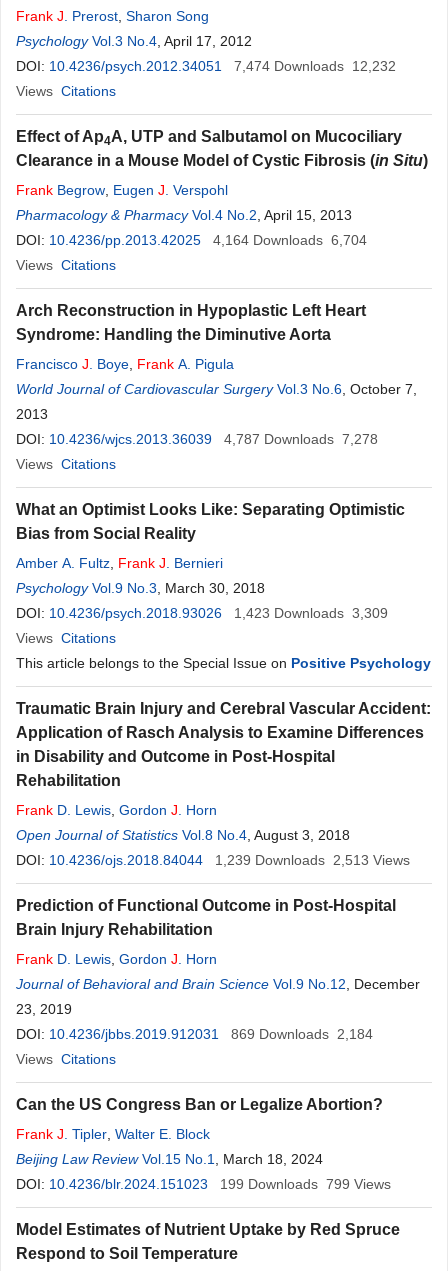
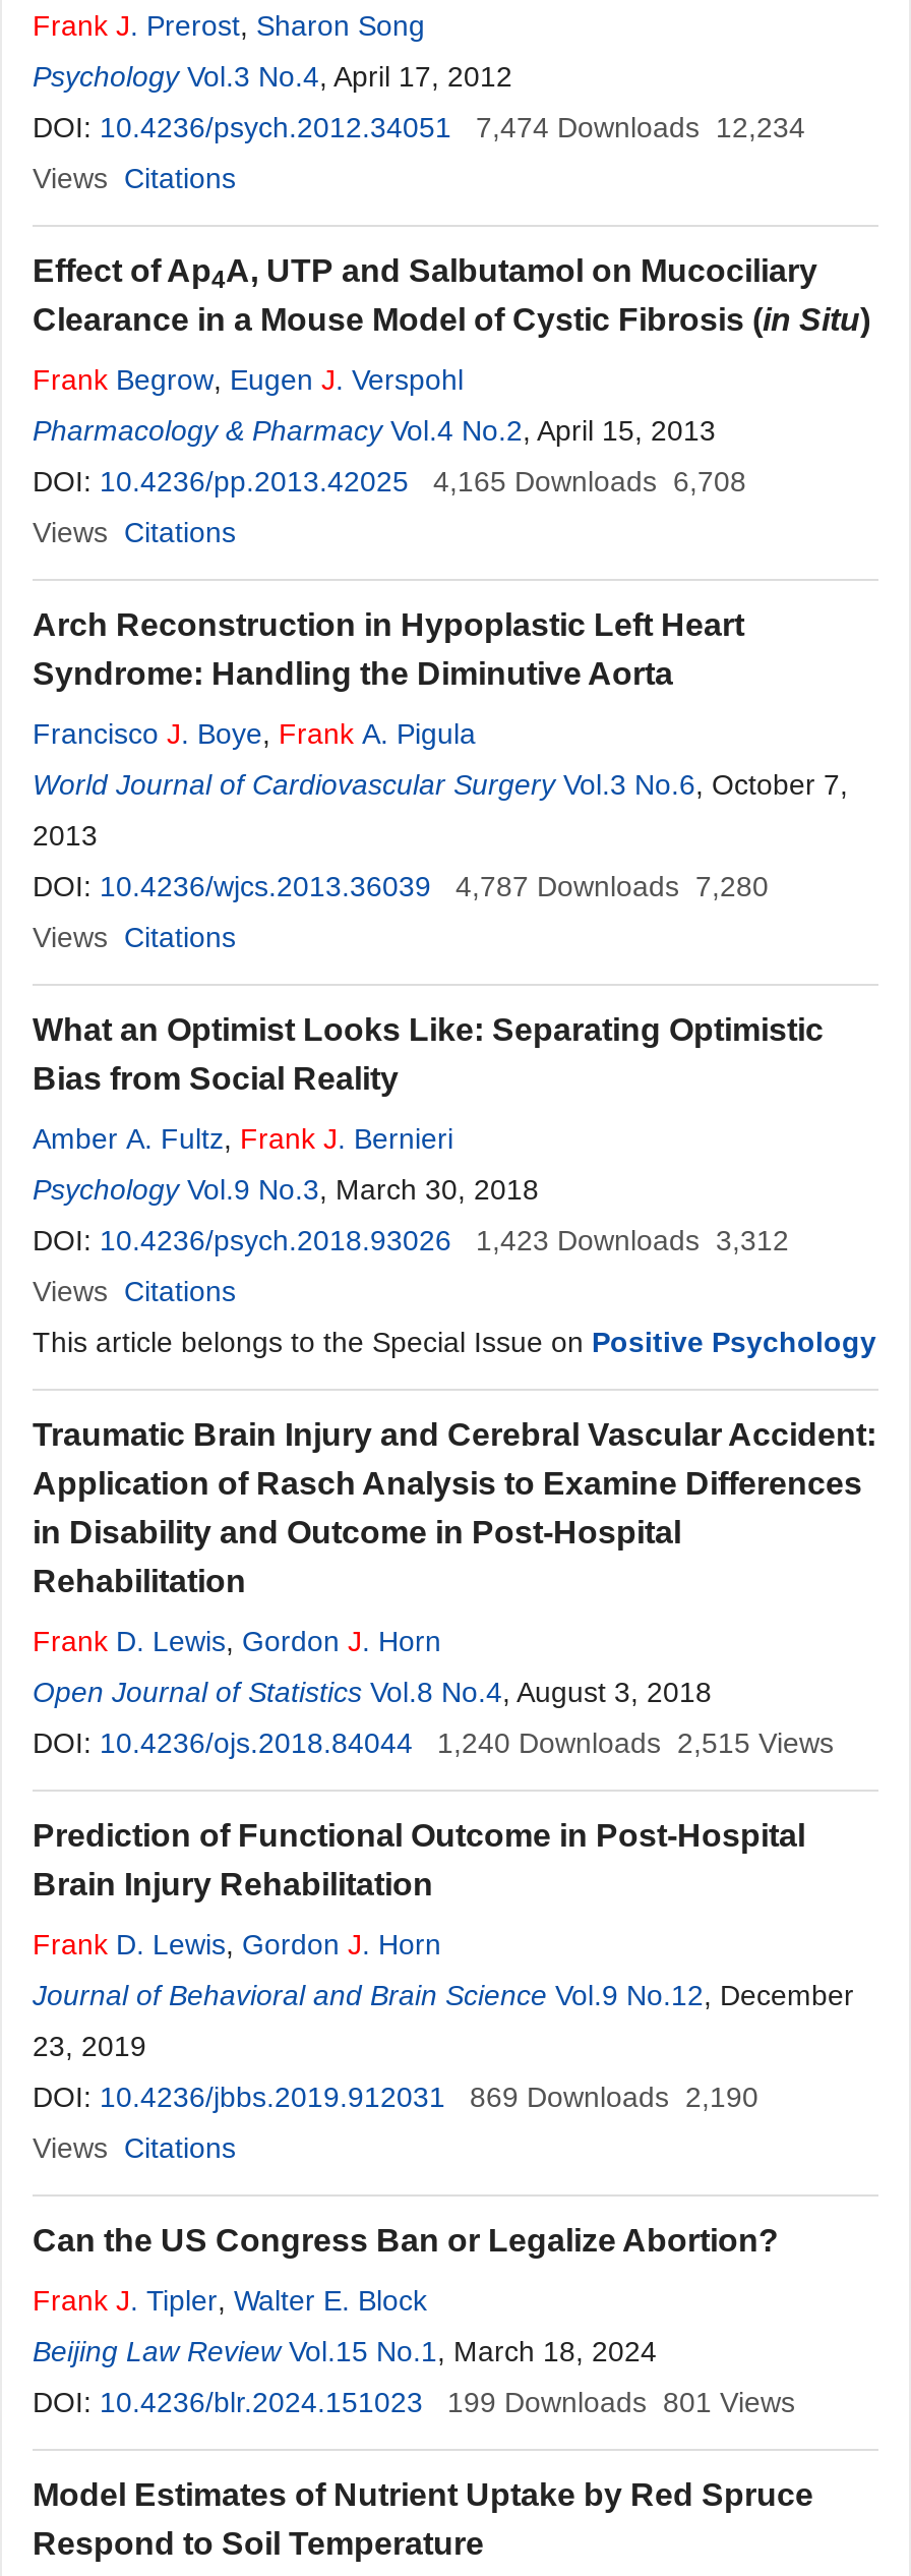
- DOI: 10.4236/psych.2012.34051 7,474 Downloads 12,232
+ DOI: 10.4236/psych.2012.34051 7,474 Downloads 12,234

- DOI: 10.4236/pp.2013.42025 4,164 Downloads 6,704
+ DOI: 10.4236/pp.2013.42025 4,165 Downloads 6,708

- DOI: 10.4236/wjcs.2013.36039 4,787 Downloads 7,278
+ DOI: 10.4236/wjcs.2013.36039 4,787 Downloads 7,280

- DOI: 10.4236/psych.2018.93026 1,423 Downloads 3,309
+ DOI: 10.4236/psych.2018.93026 1,423 Downloads 3,312

- 1,239 Downloads 2,513 Views
+ 1,240 Downloads 2,515 Views

- DOI: 10.4236/jbbs.2019.912031 869 Downloads 2,184
+ DOI: 10.4236/jbbs.2019.912031 869 Downloads 2,190

- 199 Downloads 799 Views
+ 199 Downloads 801 Views
